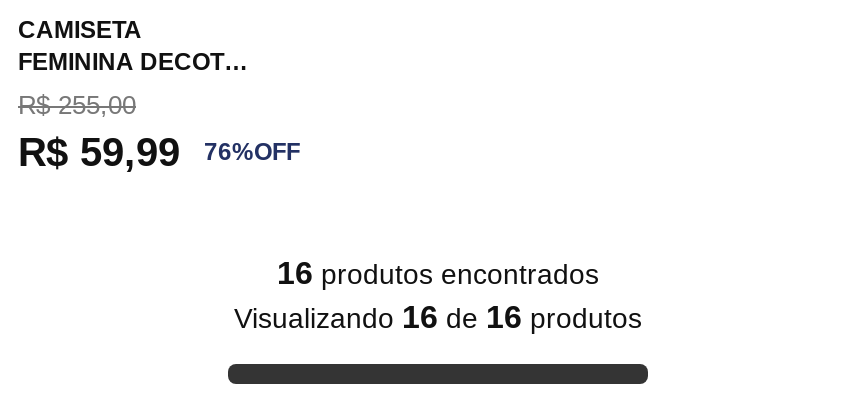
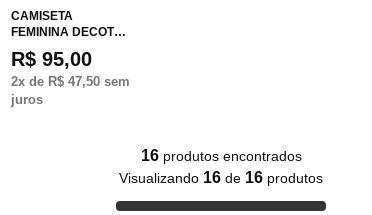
- R$ 255,00
- R$ 59,99
- 76%OFF
+ R$ 95,00
+ 2x de R$ 47,50 sem
+ juros
